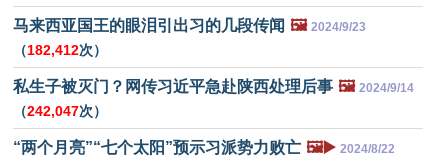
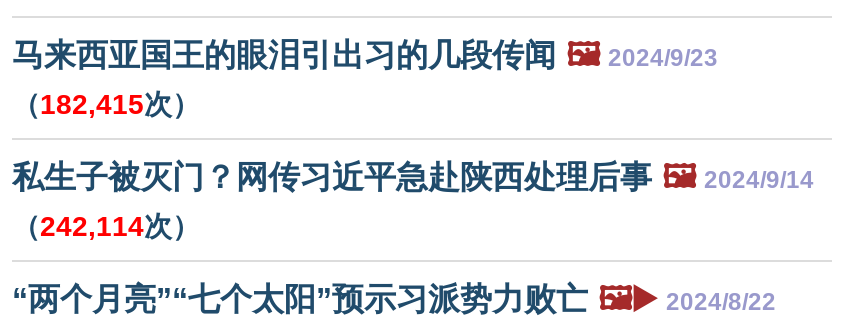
- （182,412次）
+ （182,415次）

- （242,047次）
+ （242,114次）
